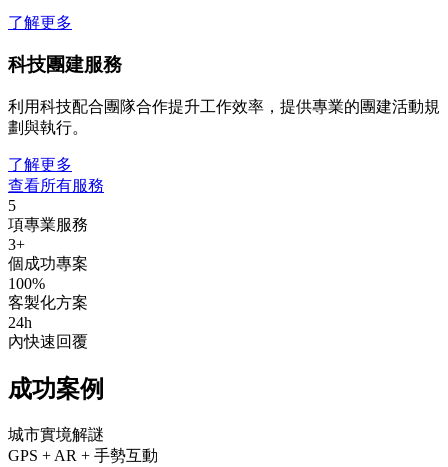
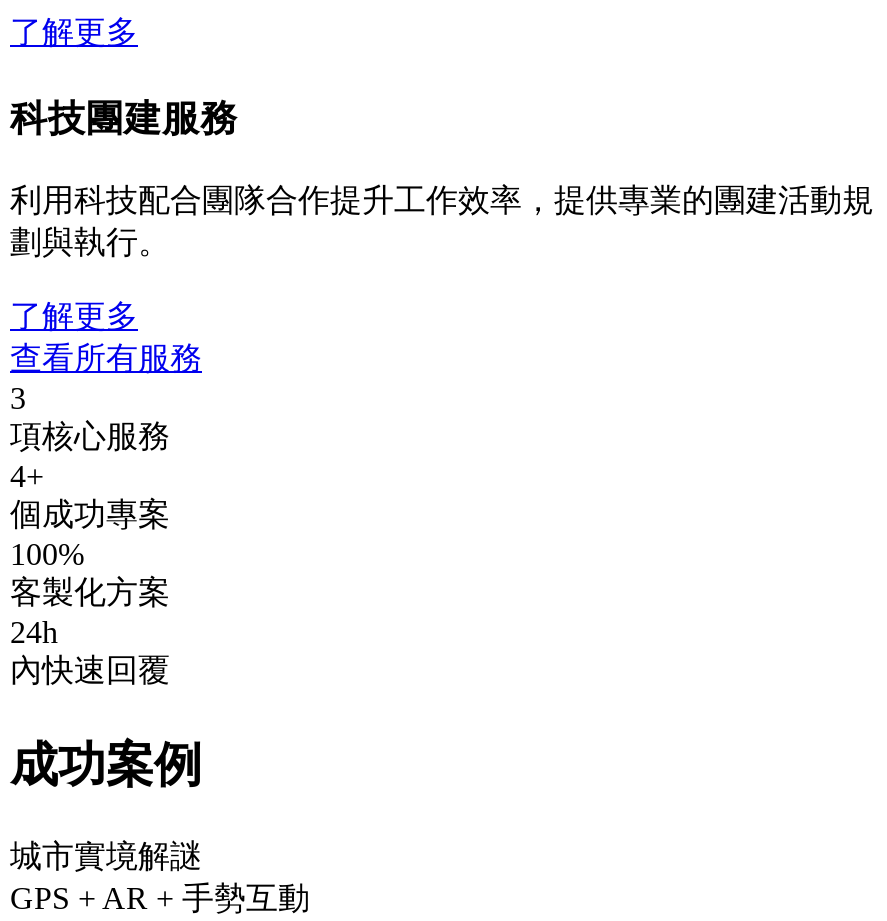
- 5
+ 3

- 項專業服務
+ 項核心服務

- 3+
+ 4+
